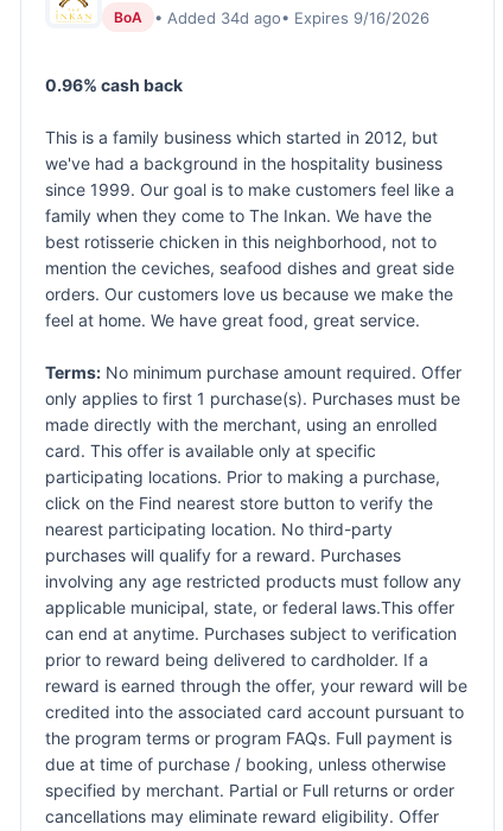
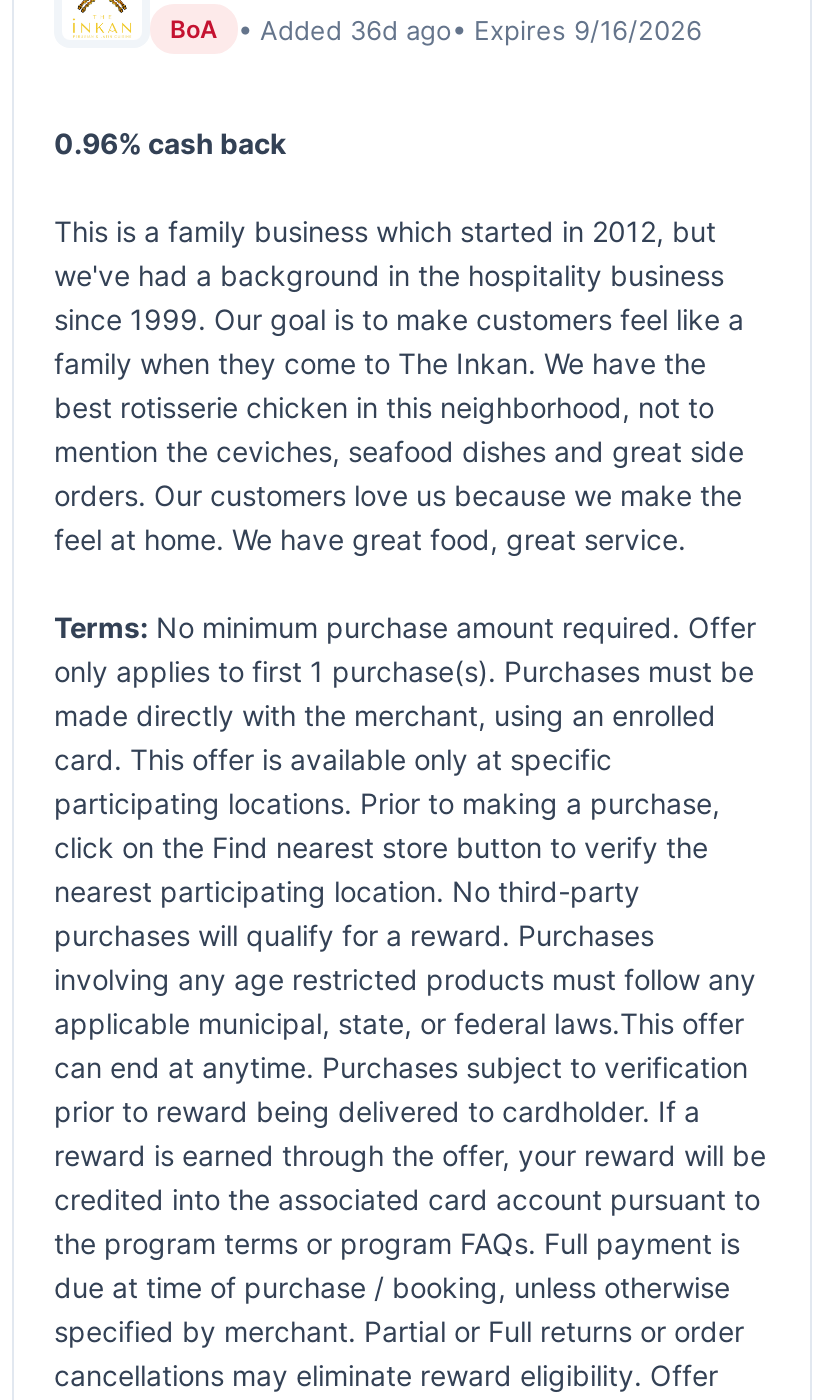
- • Added 34d ago• Expires 9/16/2026
+ • Added 36d ago• Expires 9/16/2026
